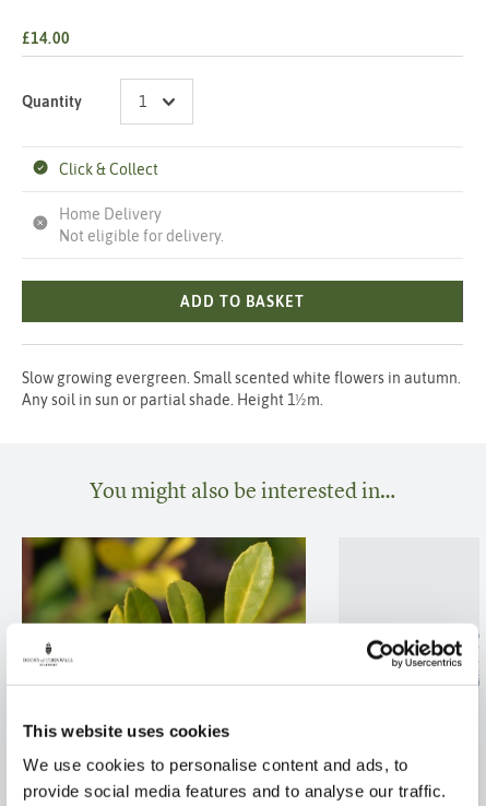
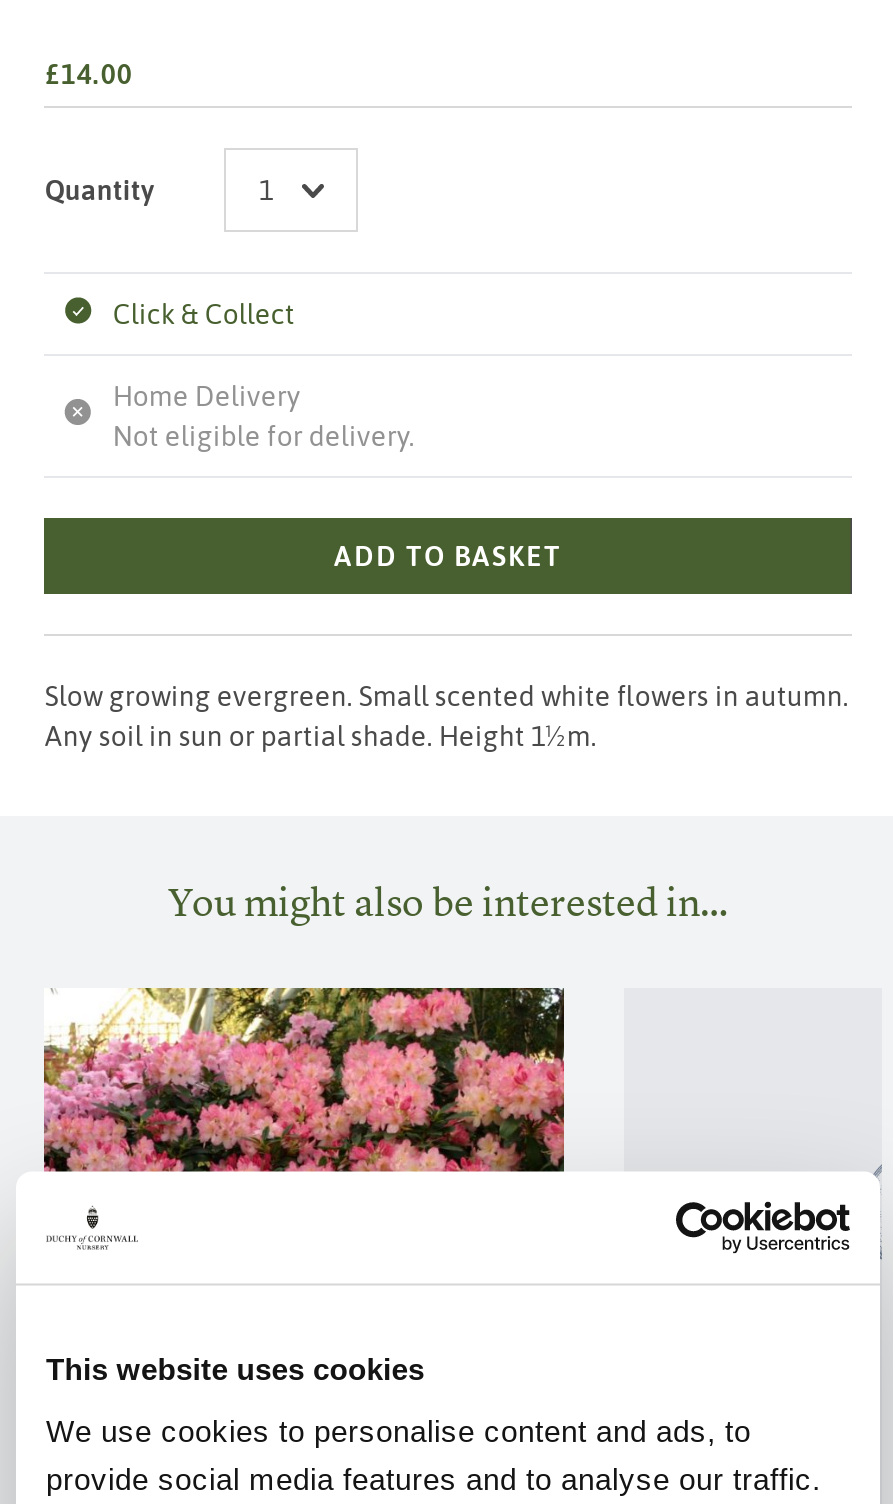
- [image]
+ [image]
